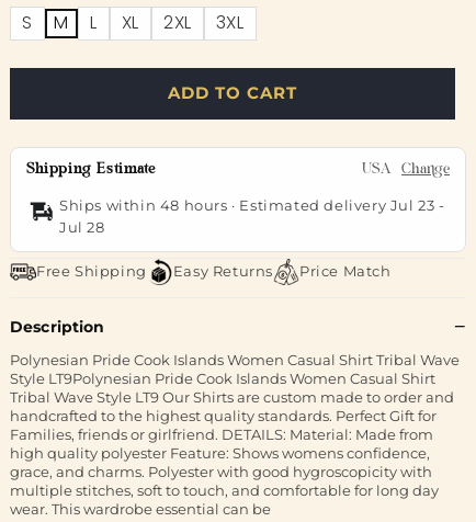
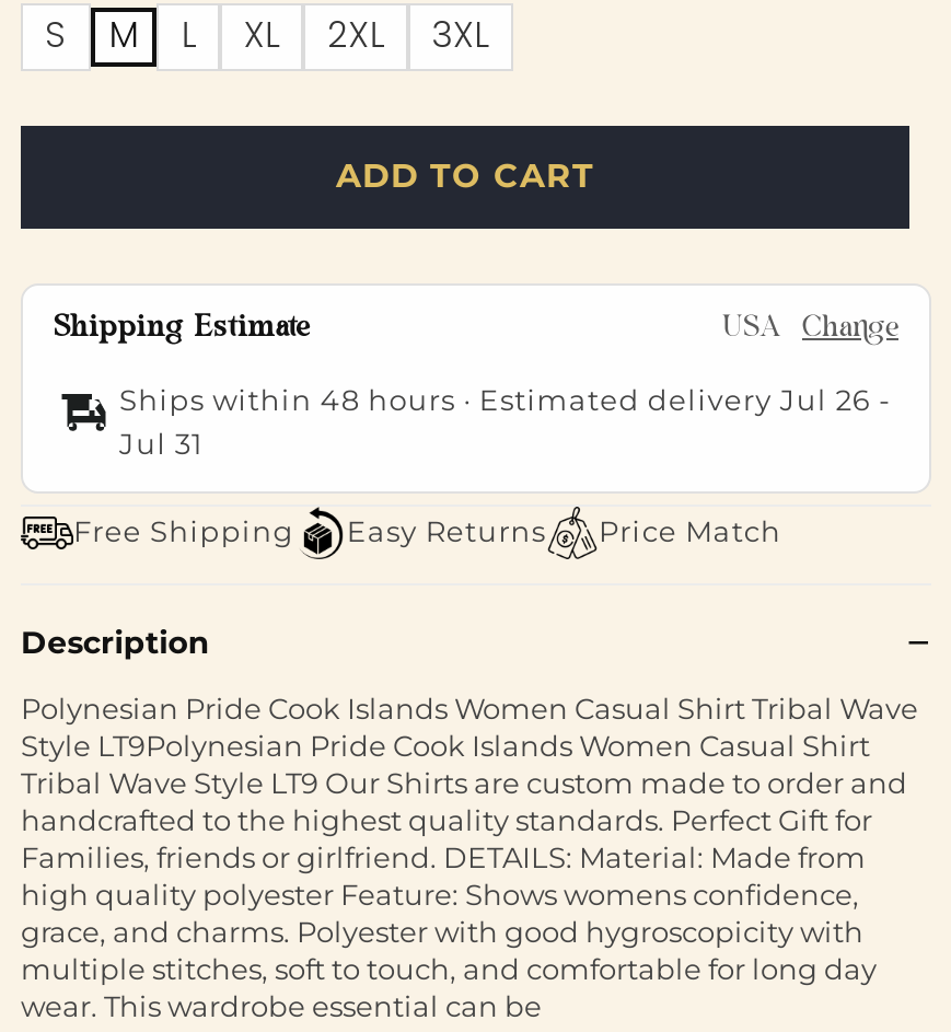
- Ships within 48 hours · Estimated delivery Jul 23 -
+ Ships within 48 hours · Estimated delivery Jul 26 -

- Jul 28
+ Jul 31
